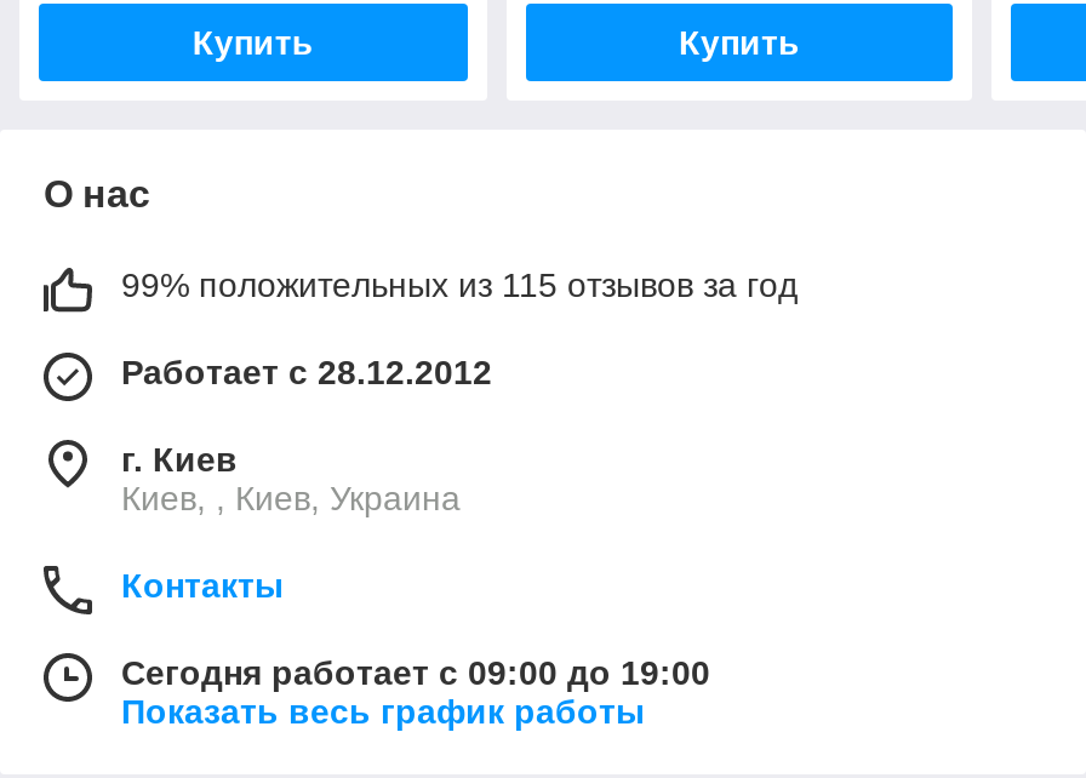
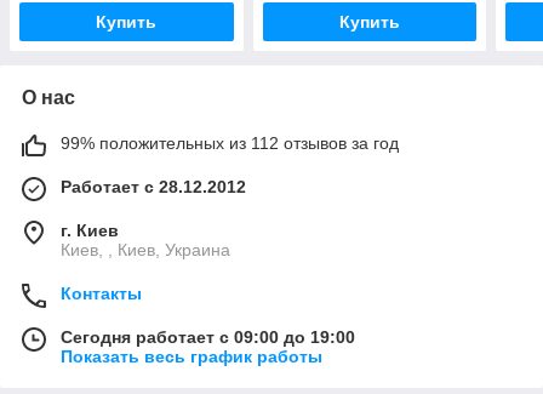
- 99% положительных из 115 отзывов за год
+ 99% положительных из 112 отзывов за год
